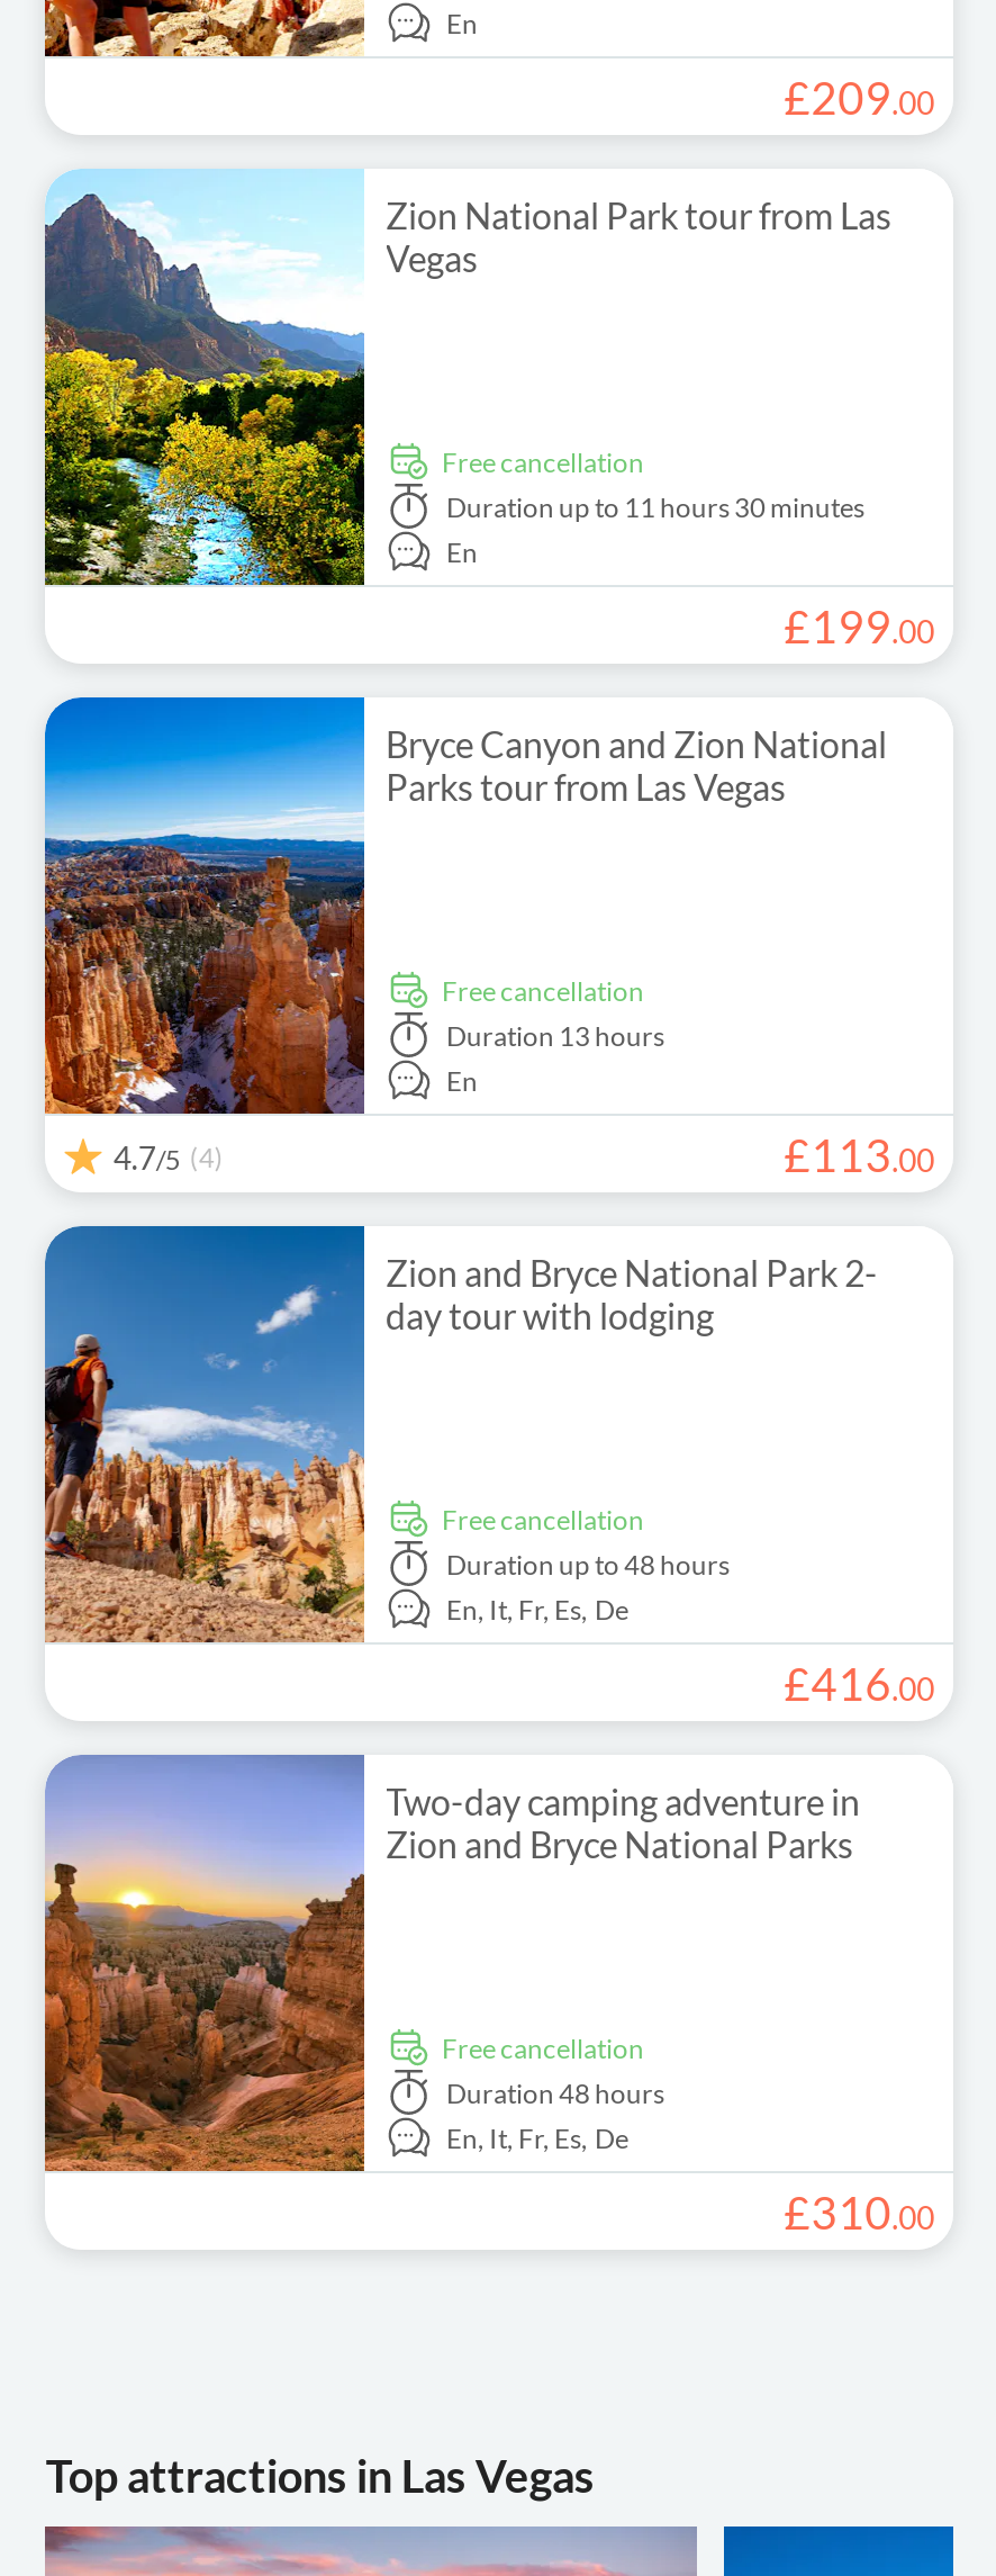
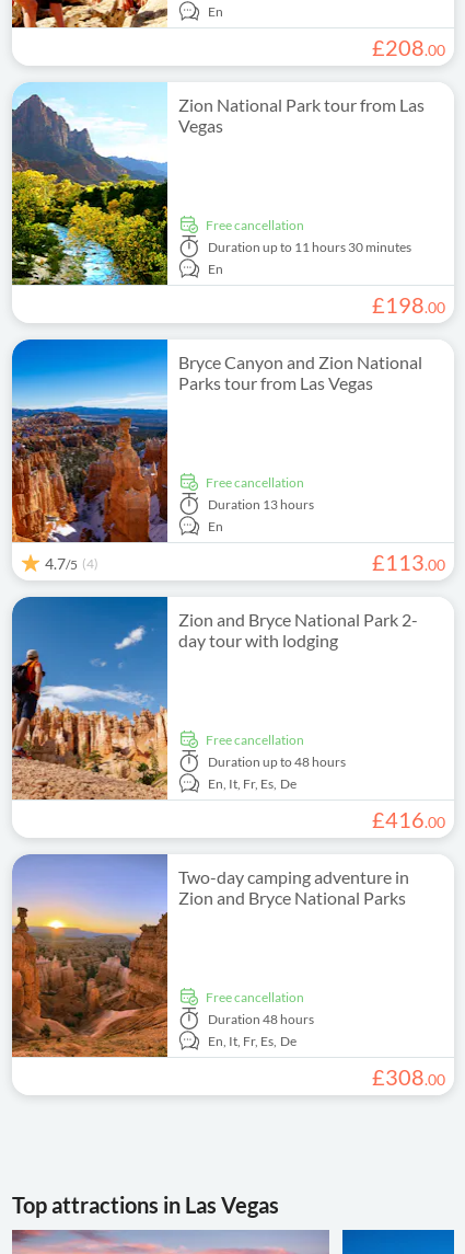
- £209.00
+ £208.00

- £199.00
+ £198.00

- £310.00
+ £308.00
